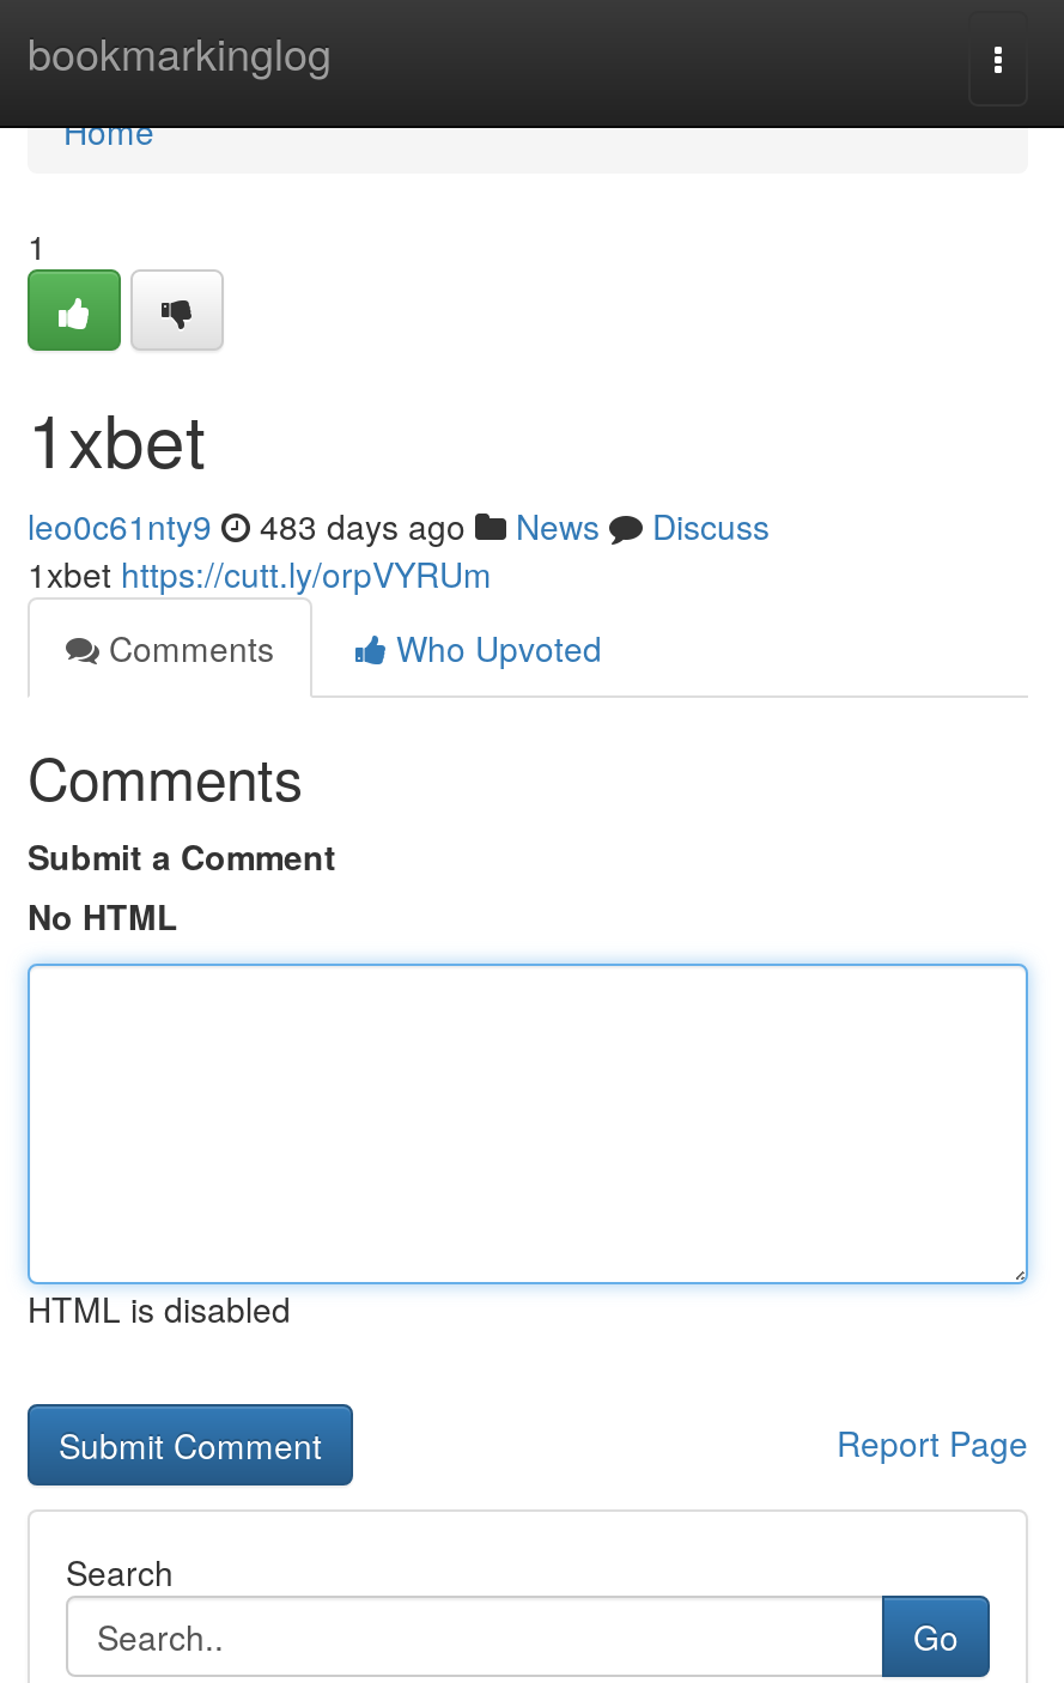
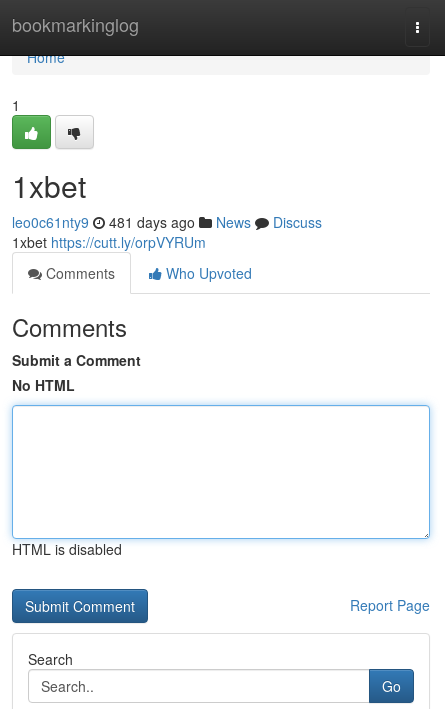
- leo0c61nty9 483 days ago News Discuss
+ leo0c61nty9 481 days ago News Discuss
